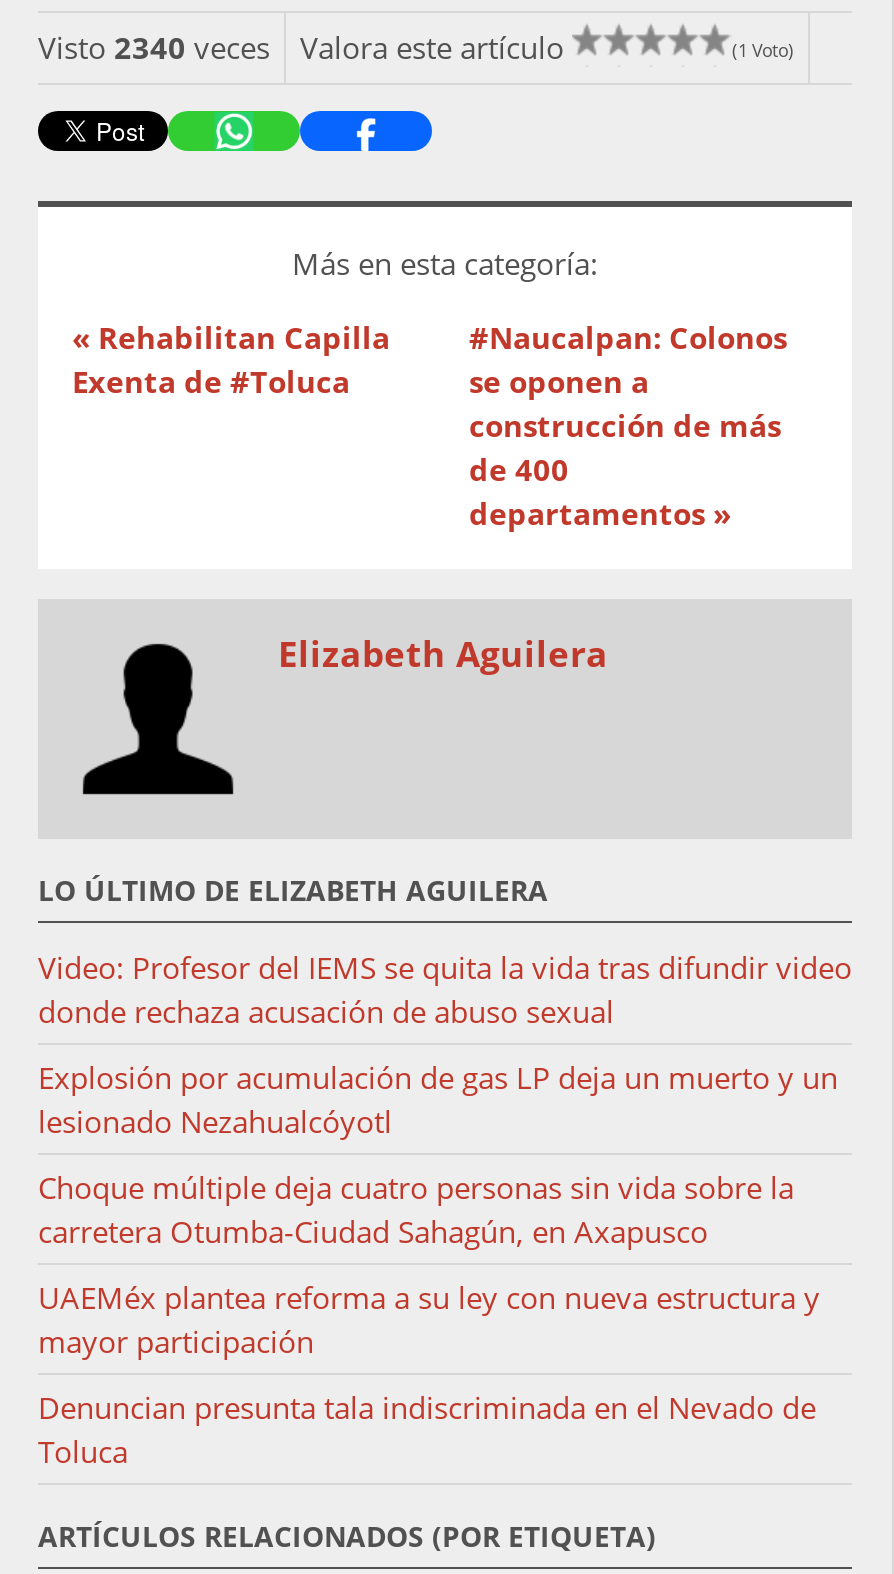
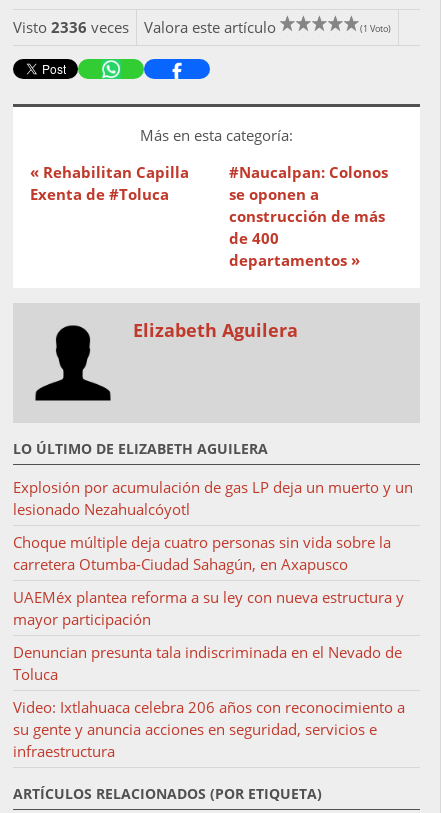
- Visto 2340 veces Valora este artículo
+ Visto 2336 veces Valora este artículo

- Video: Profesor del IEMS se quita la vida tras difundir video
- donde rechaza acusación de abuso sexual

moved up: Explosión por acumulación de gas LP deja un muerto y un | lesionado Nezahualcóyotl | Choque múltiple deja cuatro personas sin vida sobre la | carretera Otumba-Ciudad Sahagún, en Axapusco | UAEMéx plantea reforma a su ley con nueva estructura y | mayor participación | Denuncian presunta tala indiscriminada en el Nevado de | Toluca

+ Video: Ixtlahuaca celebra 206 años con reconocimiento a
+ su gente y anuncia acciones en seguridad, servicios e
+ infraestructura
